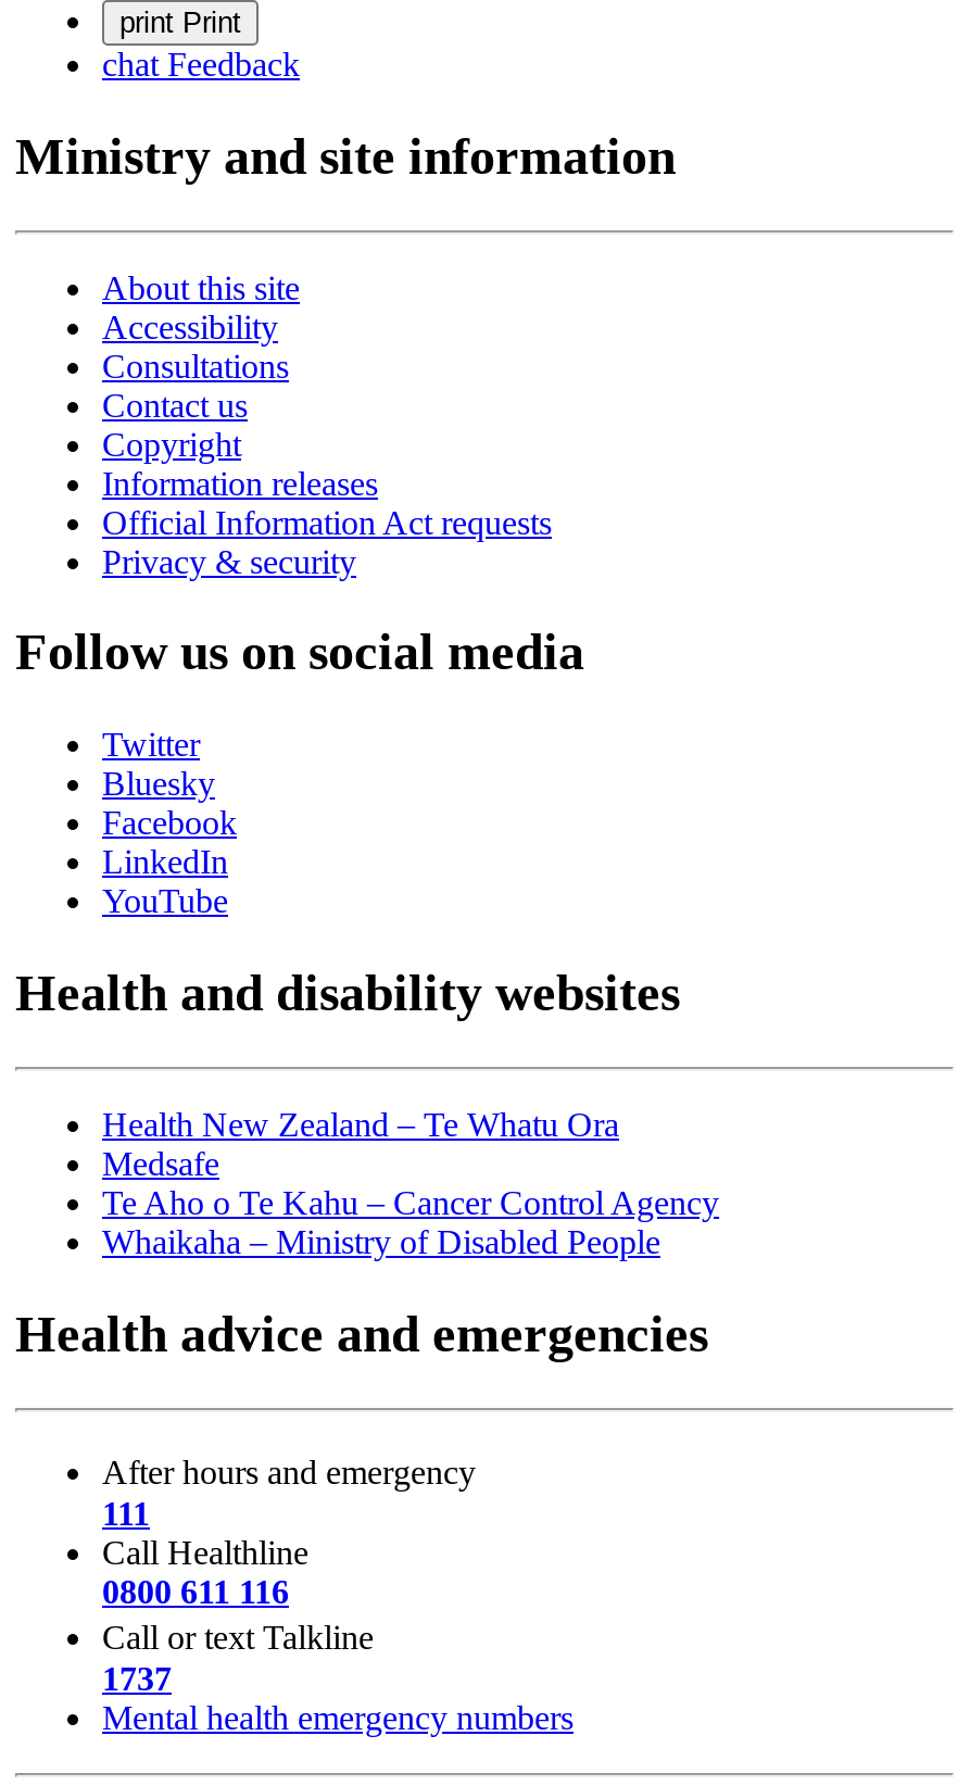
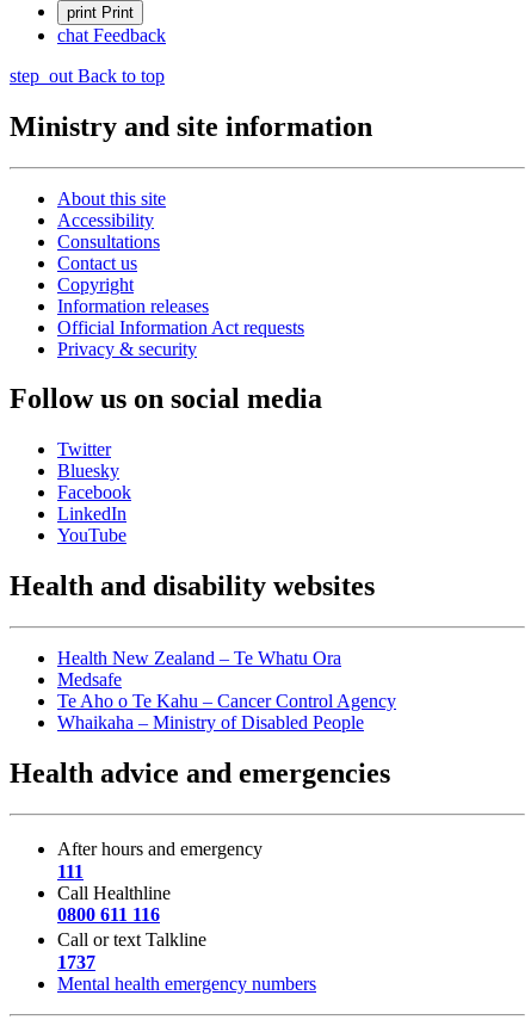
+ step_out Back to top
